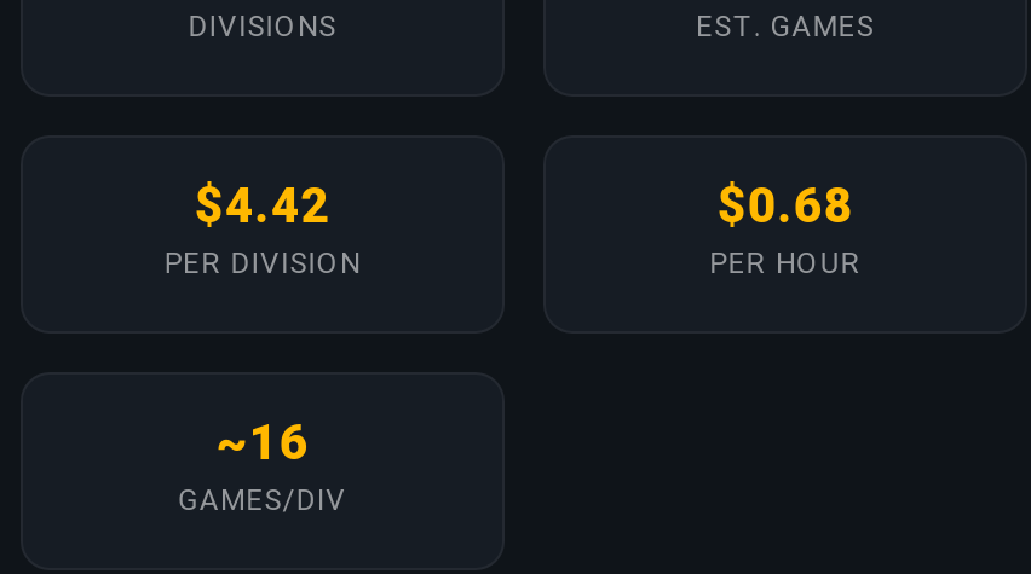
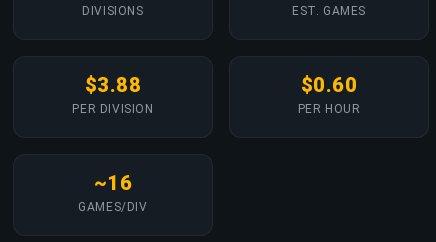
- $4.42
+ $3.88

- $0.68
+ $0.60
